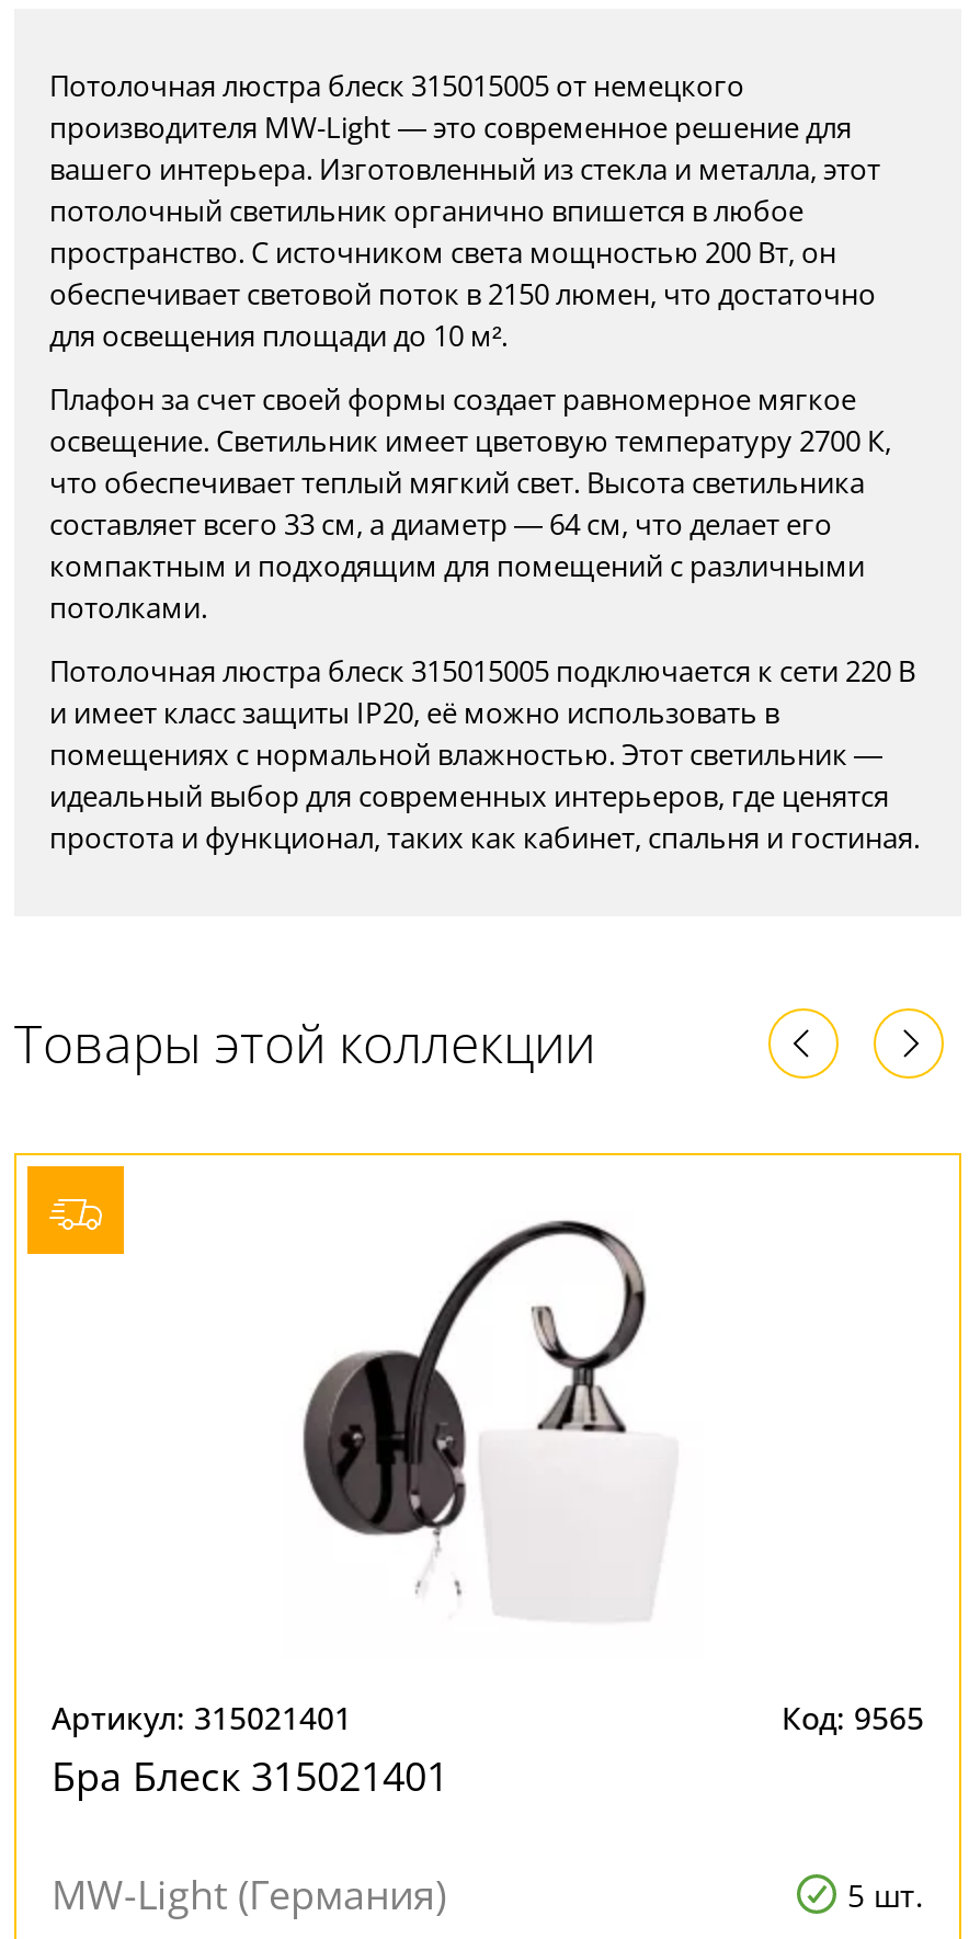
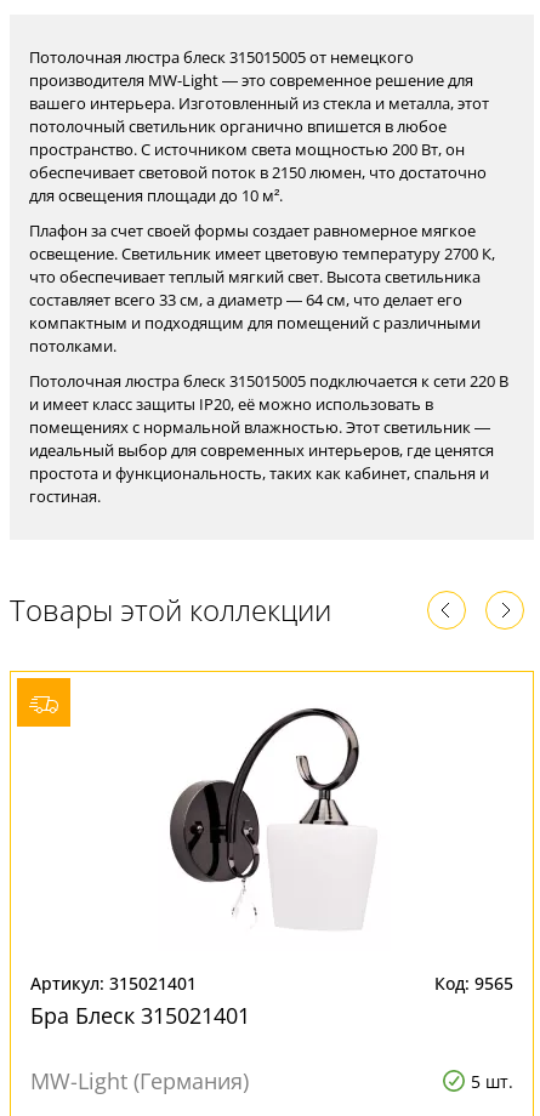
- простота и функционал, таких как кабинет, спальня и гостиная.
+ простота и функциональность, таких как кабинет, спальня и
+ гостиная.
